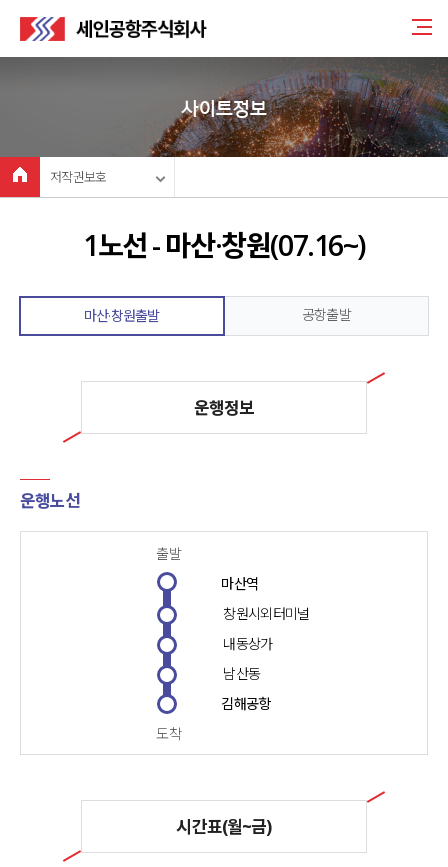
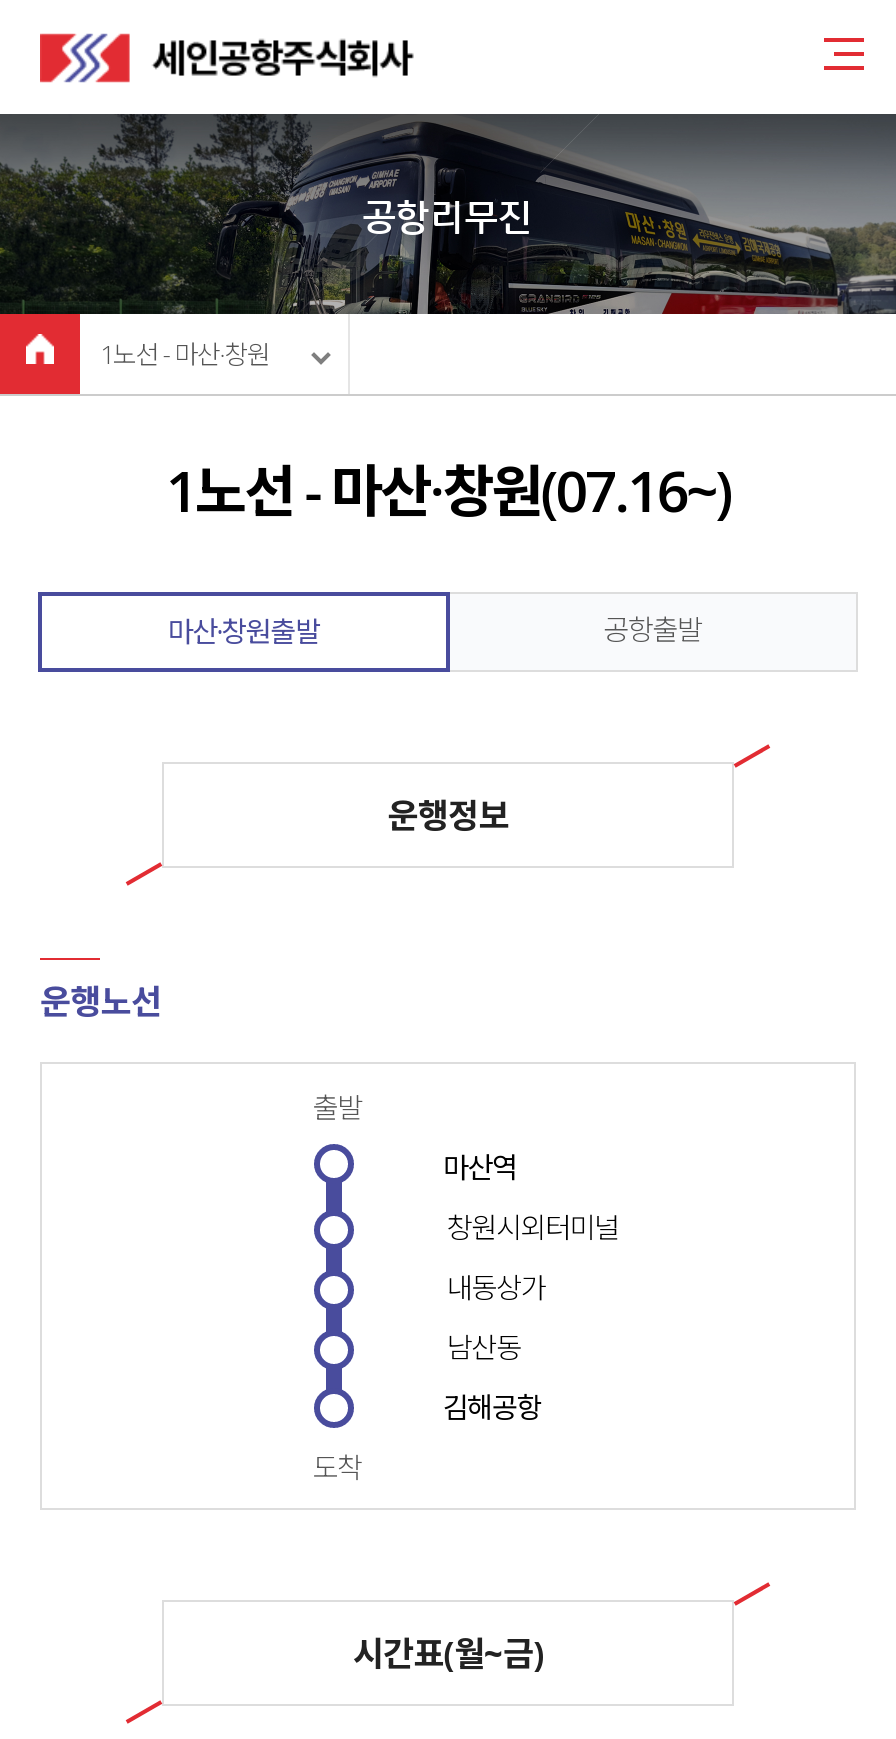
- [image]
- 사이트정보
+ [image]
+ 공항리무진

- 저작권보호
+ 1노선 - 마산·창원
